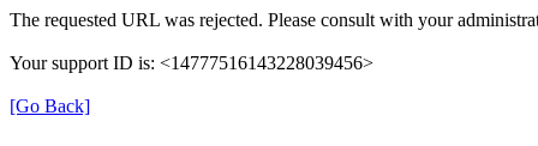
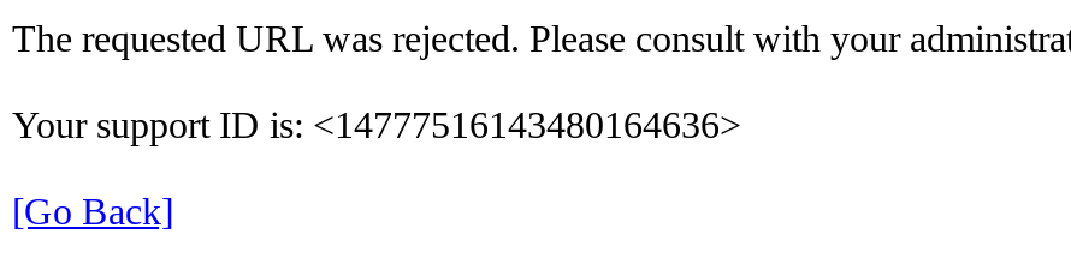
- Your support ID is: <14777516143228039456>
+ Your support ID is: <14777516143480164636>
